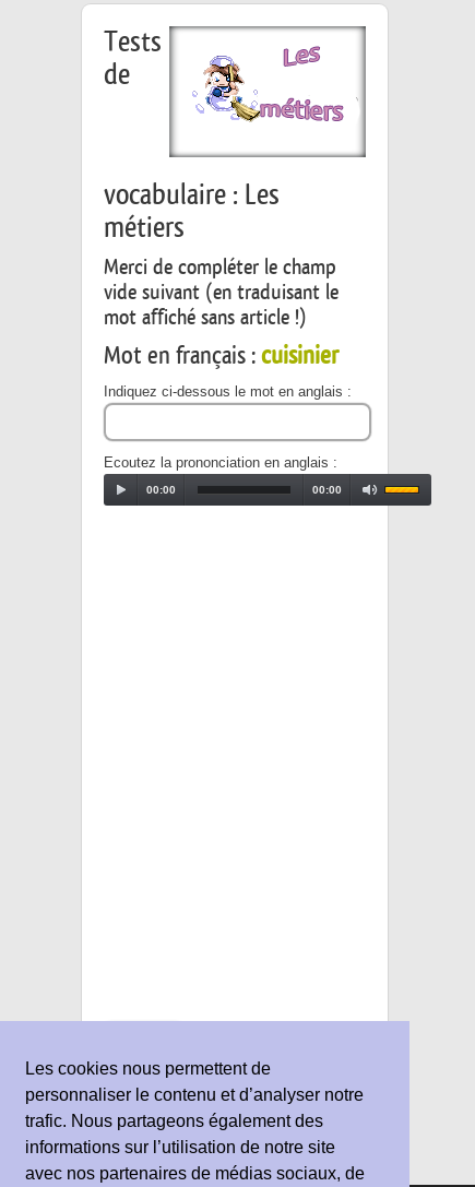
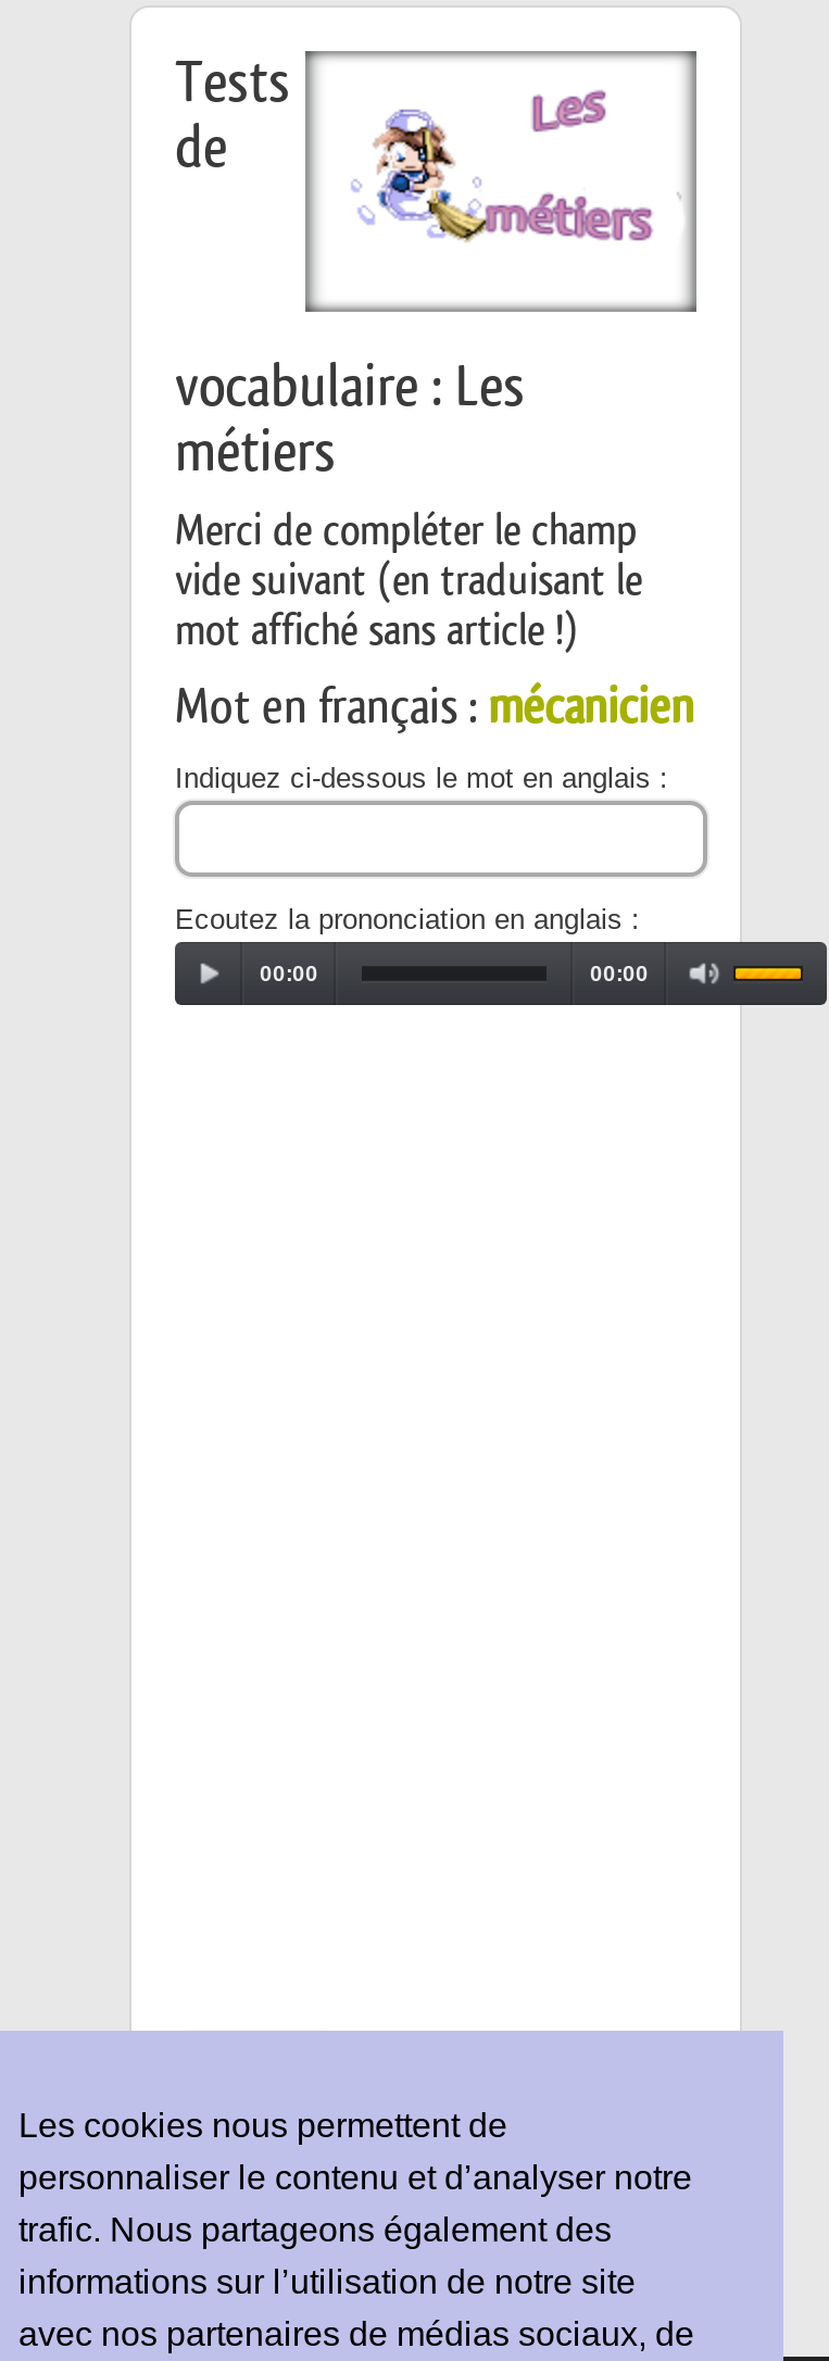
- Mot en français : cuisinier
+ Mot en français : mécanicien
